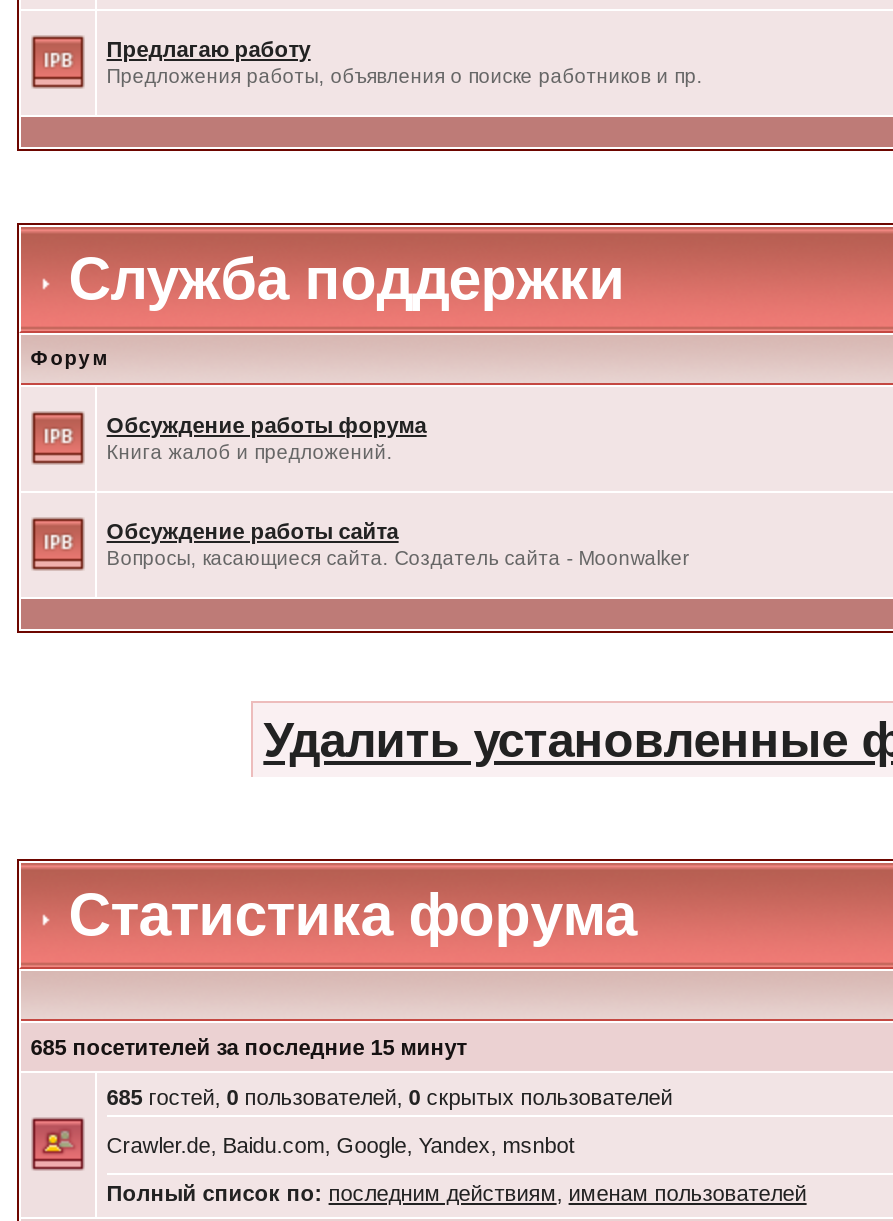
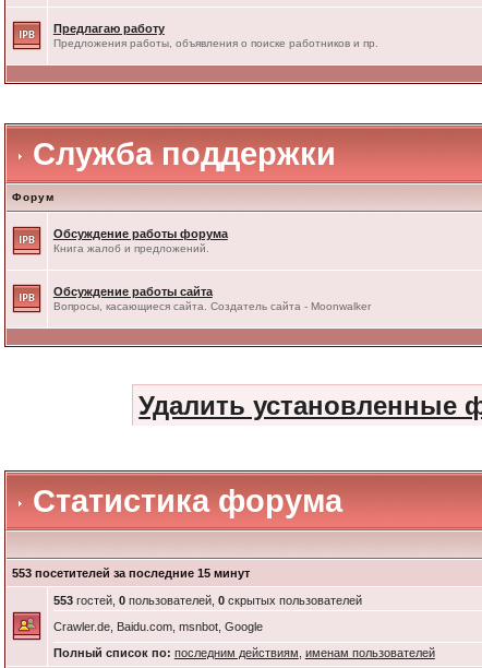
- 685 посетителей за последние 15 минут
+ 553 посетителей за последние 15 минут

- 685 гостей, 0 пользователей, 0 скрытых пользователей
+ 553 гостей, 0 пользователей, 0 скрытых пользователей

- Crawler.de, Baidu.com, Google, Yandex, msnbot
+ Crawler.de, Baidu.com, msnbot, Google
